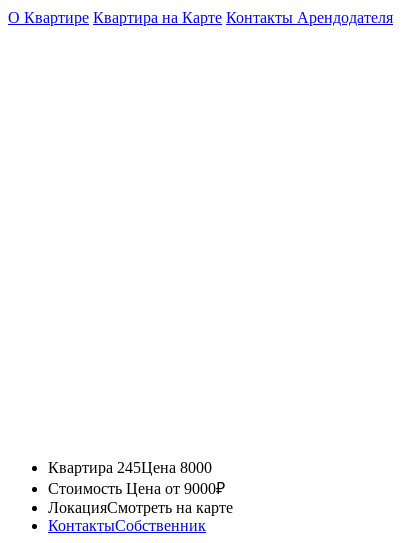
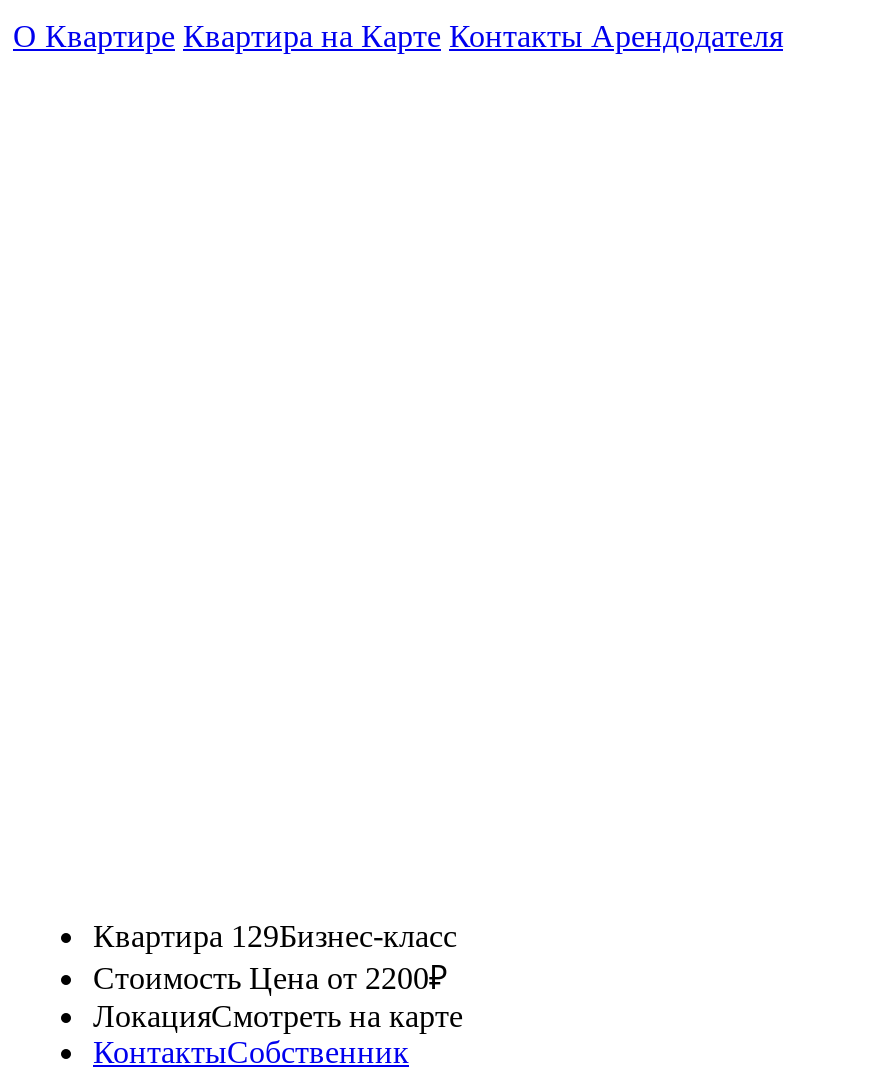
- Квартира 245Цена 8000
- Стоимость Цена от 9000₽
+ Квартира 129Бизнес-класс
+ Стоимость Цена от 2200₽
